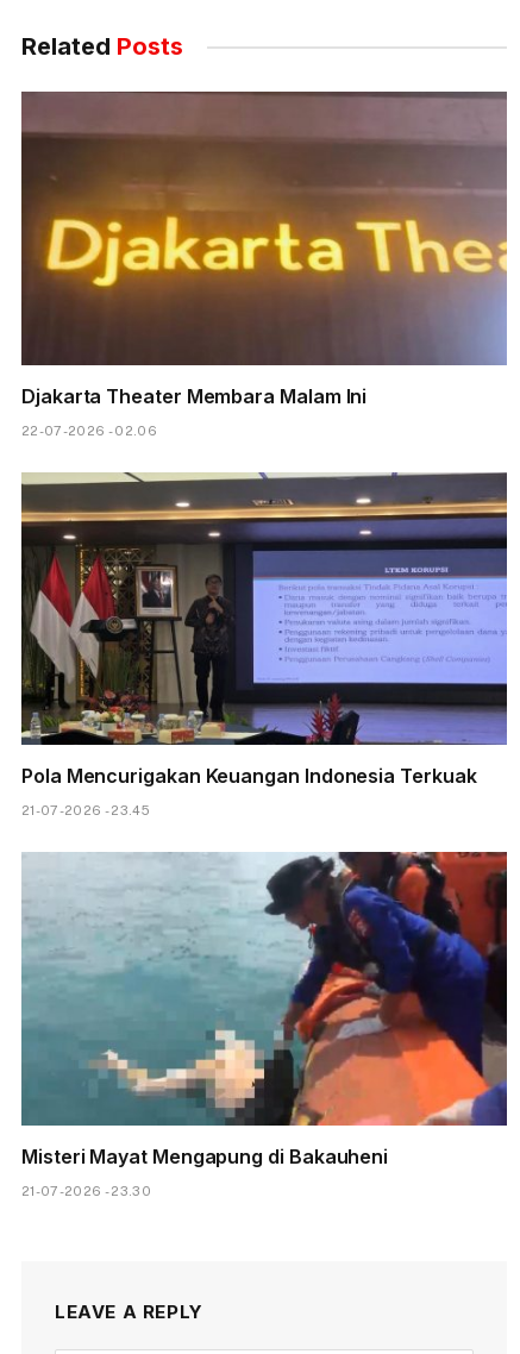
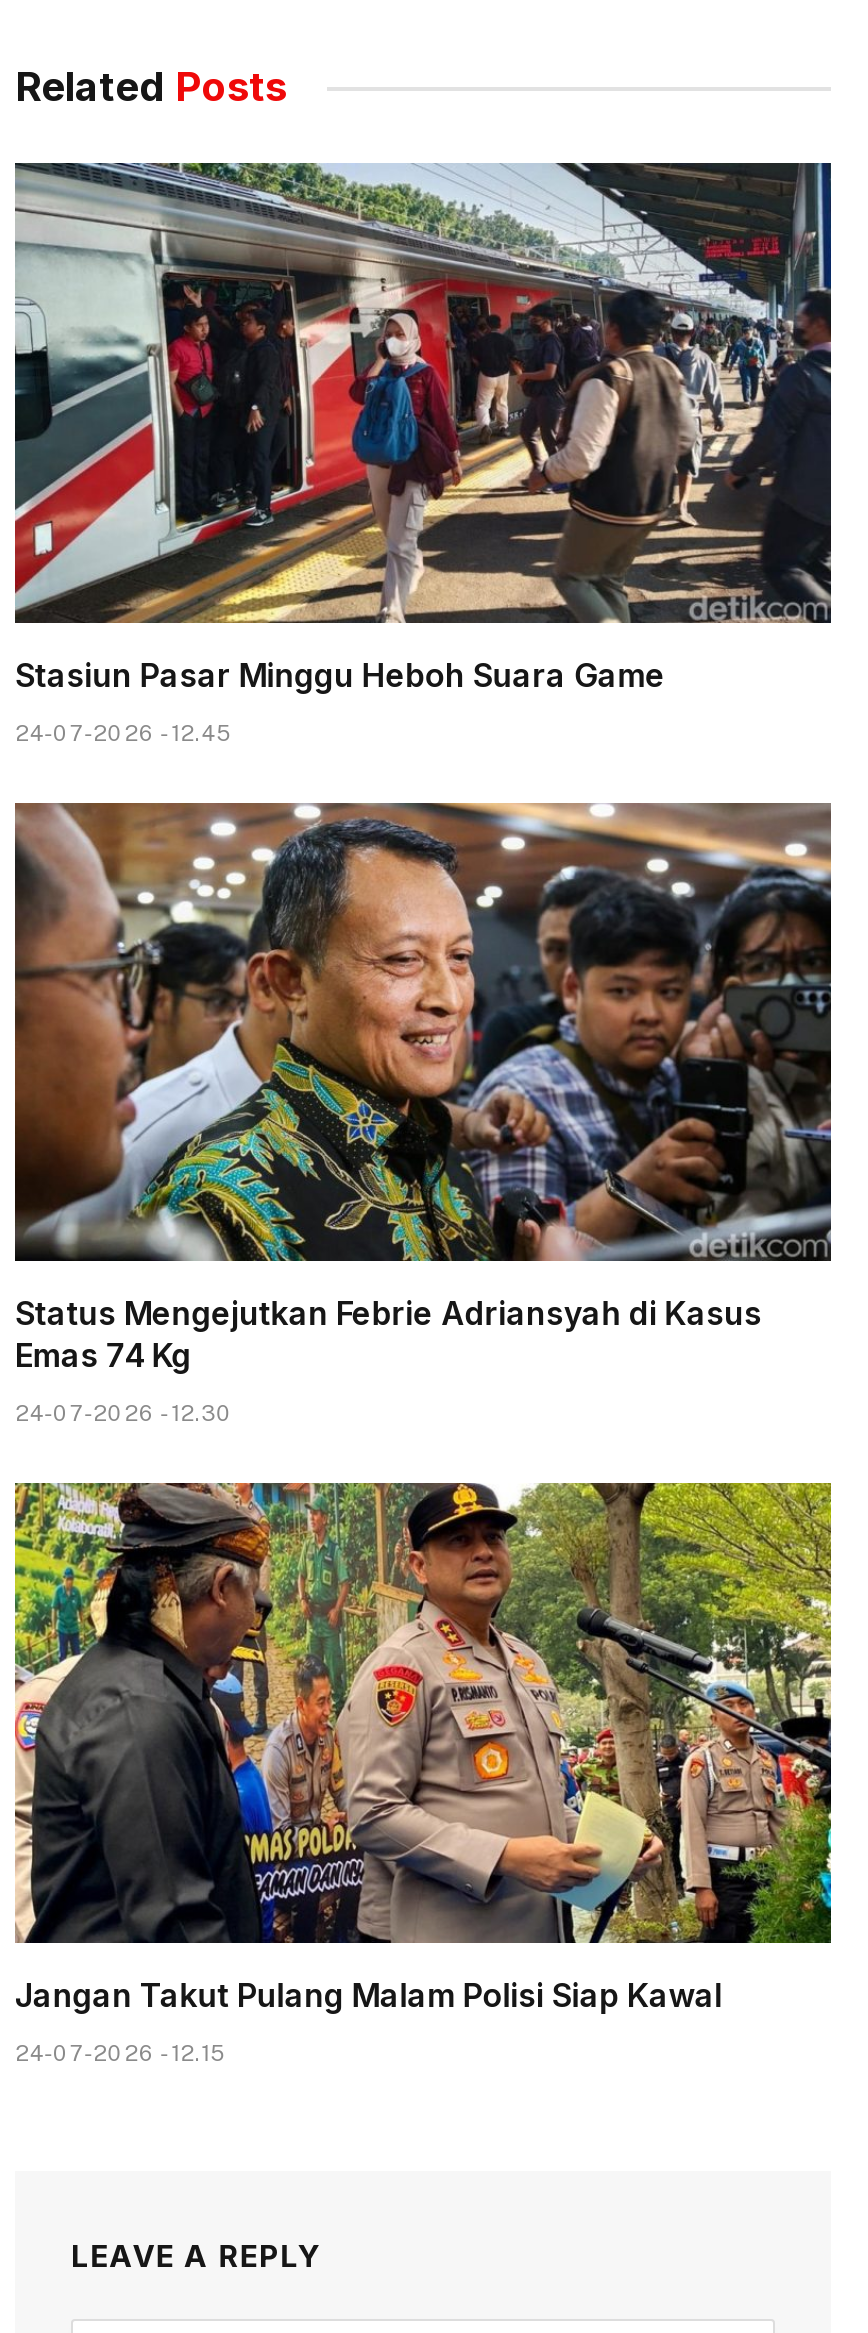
- [image]
- Djakarta Theater Membara Malam Ini
+ [image]
+ Stasiun Pasar Minggu Heboh Suara Game

- 22-07-2026 - 02.06
+ 24-07-2026 - 12.45

- [image]
- Pola Mencurigakan Keuangan Indonesia Terkuak
+ [image]
+ Status Mengejutkan Febrie Adriansyah di Kasus
+ Emas 74 Kg

- 21-07-2026 - 23.45
+ 24-07-2026 - 12.30

- [image]
- Misteri Mayat Mengapung di Bakauheni
+ [image]
+ Jangan Takut Pulang Malam Polisi Siap Kawal

- 21-07-2026 - 23.30
+ 24-07-2026 - 12.15
